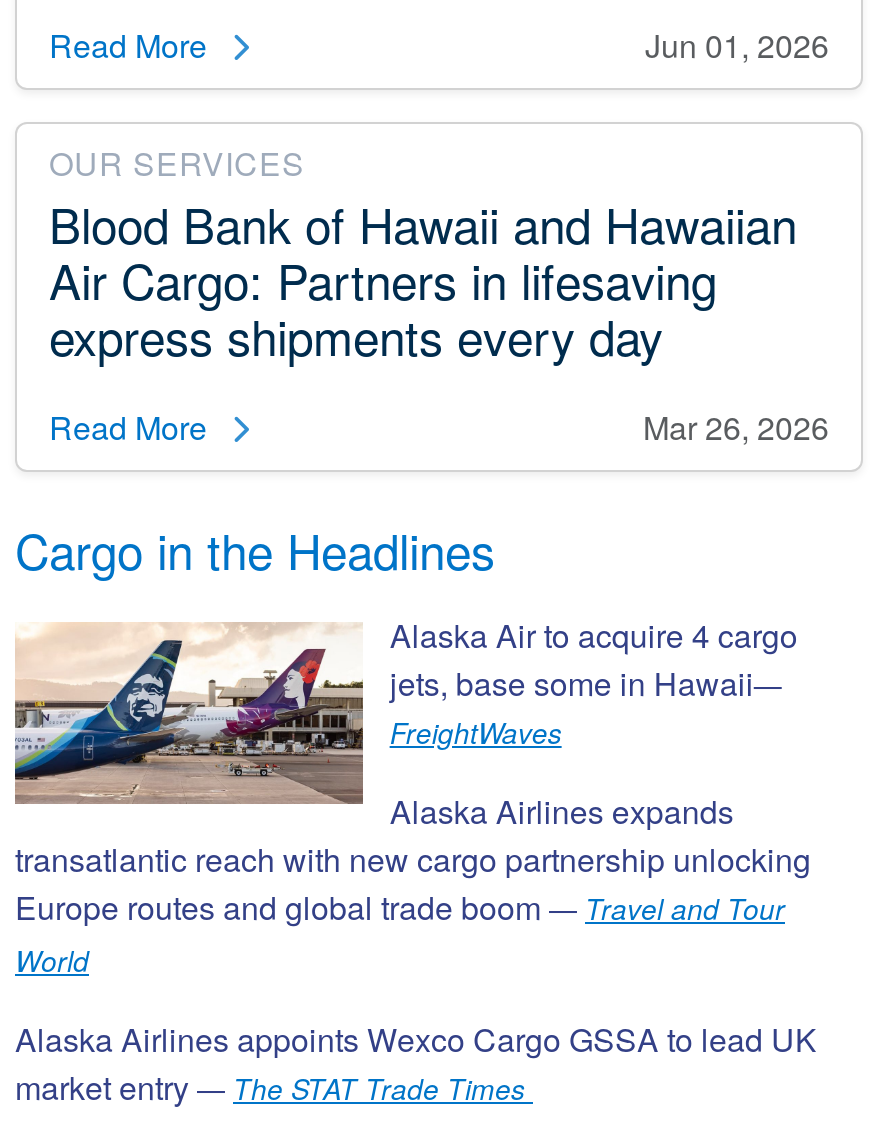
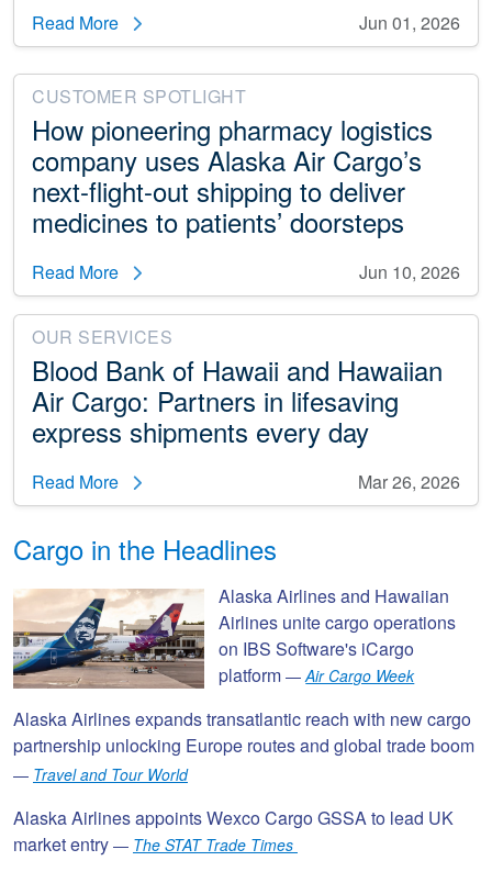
+ CUSTOMER SPOTLIGHT
+ How pioneering pharmacy logistics
+ company uses Alaska Air Cargo’s
+ next-flight-out shipping to deliver
+ medicines to patients’ doorsteps
+ Read More
+ Jun 10, 2026

- Alaska Air to acquire 4 cargo
- jets, base some in Hawaii—
- FreightWaves
+ Alaska Airlines and Hawaiian
+ Airlines unite cargo operations
+ on IBS Software's iCargo
+ platform — Air Cargo Week
